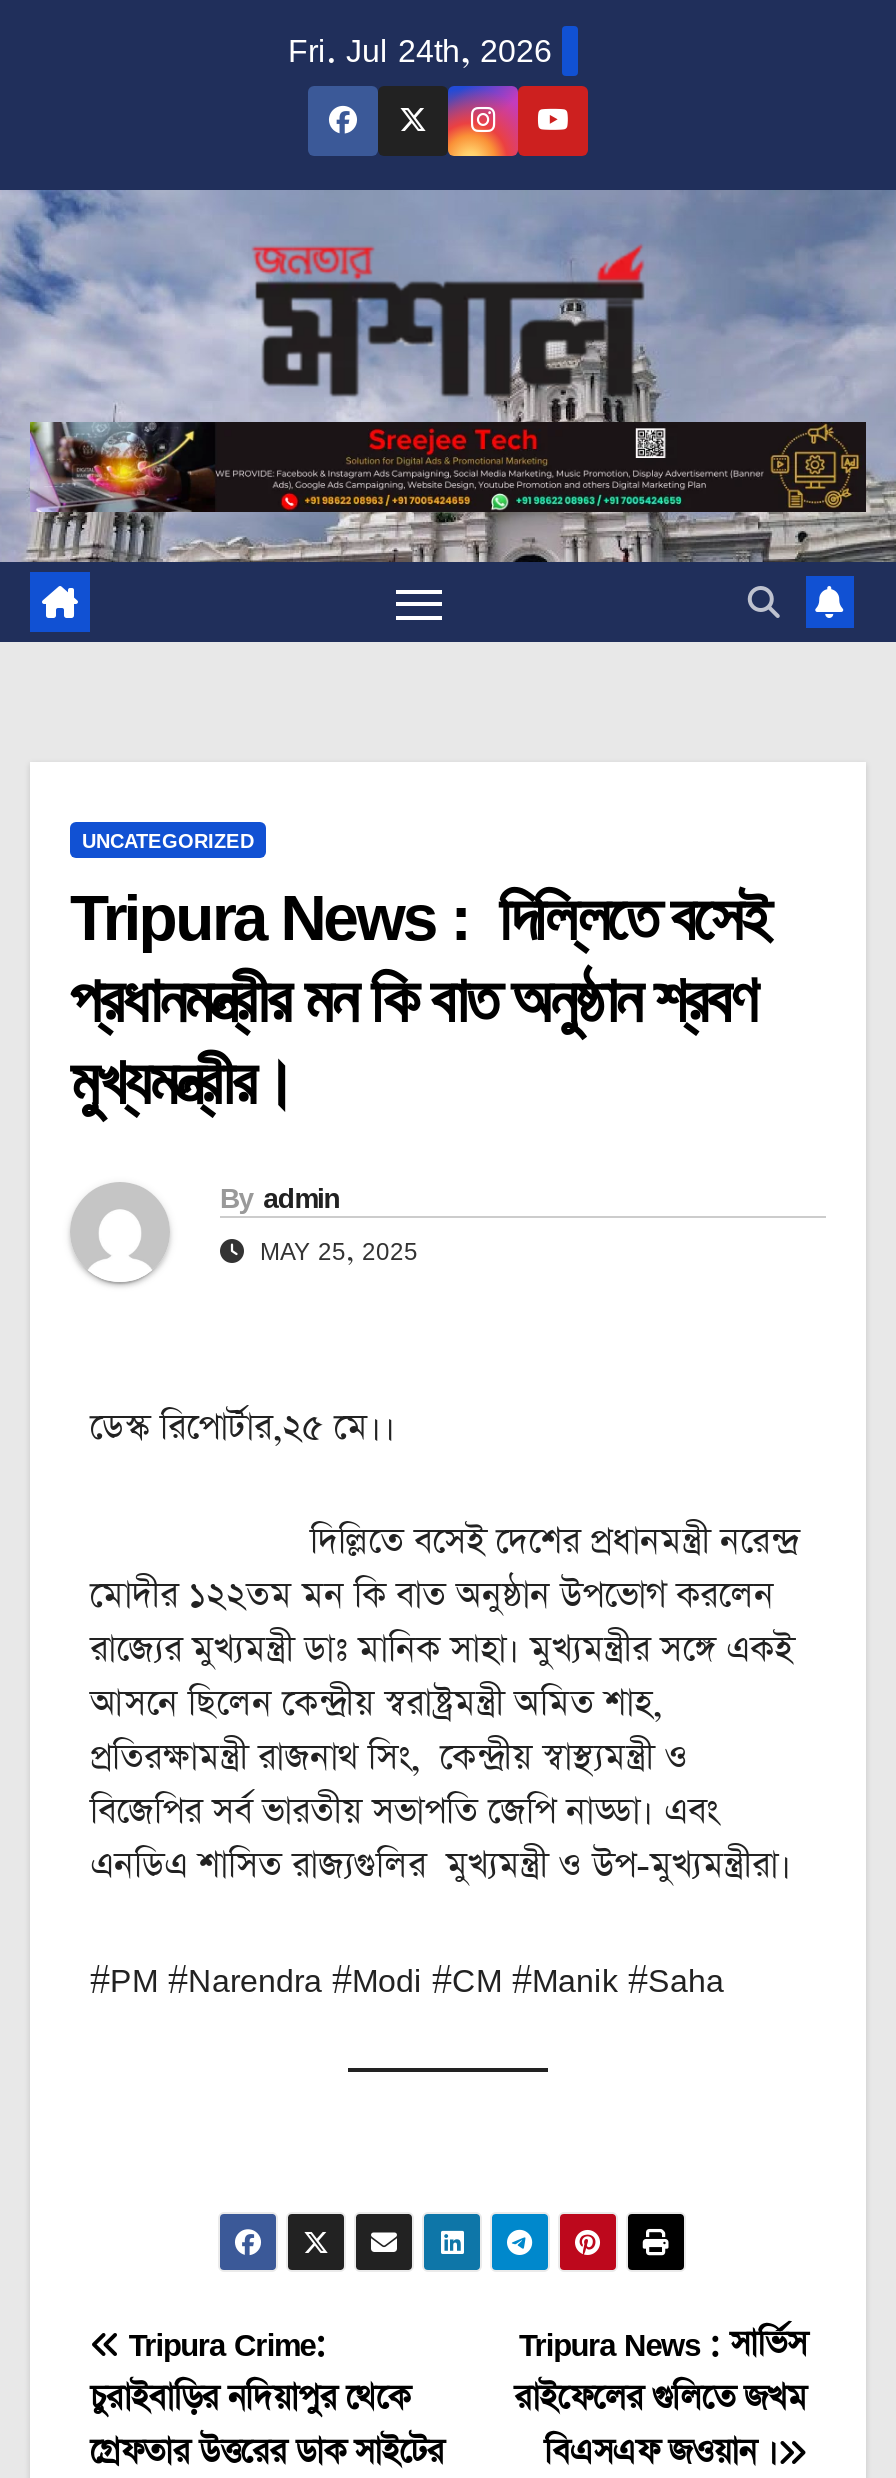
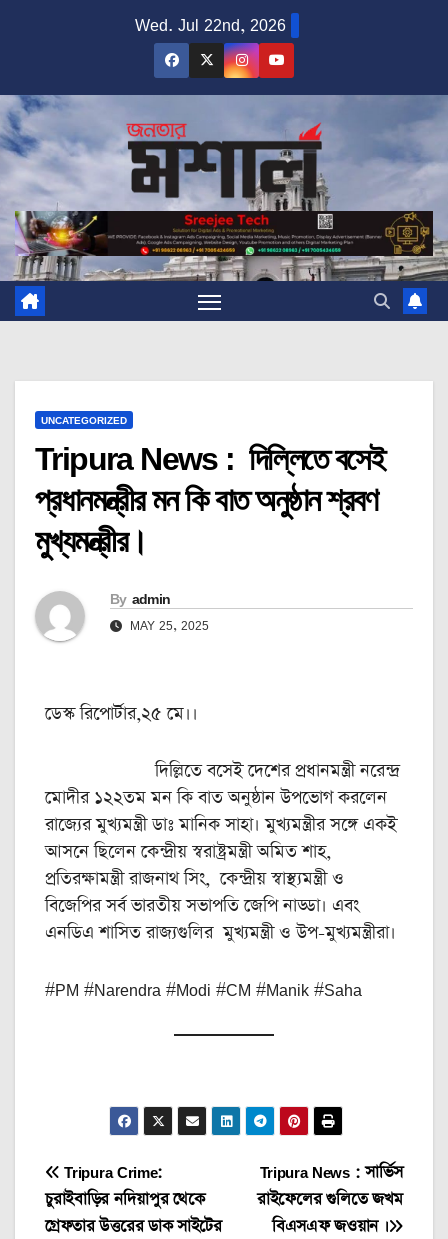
- Fri. Jul 24th, 2026
+ Wed. Jul 22nd, 2026
